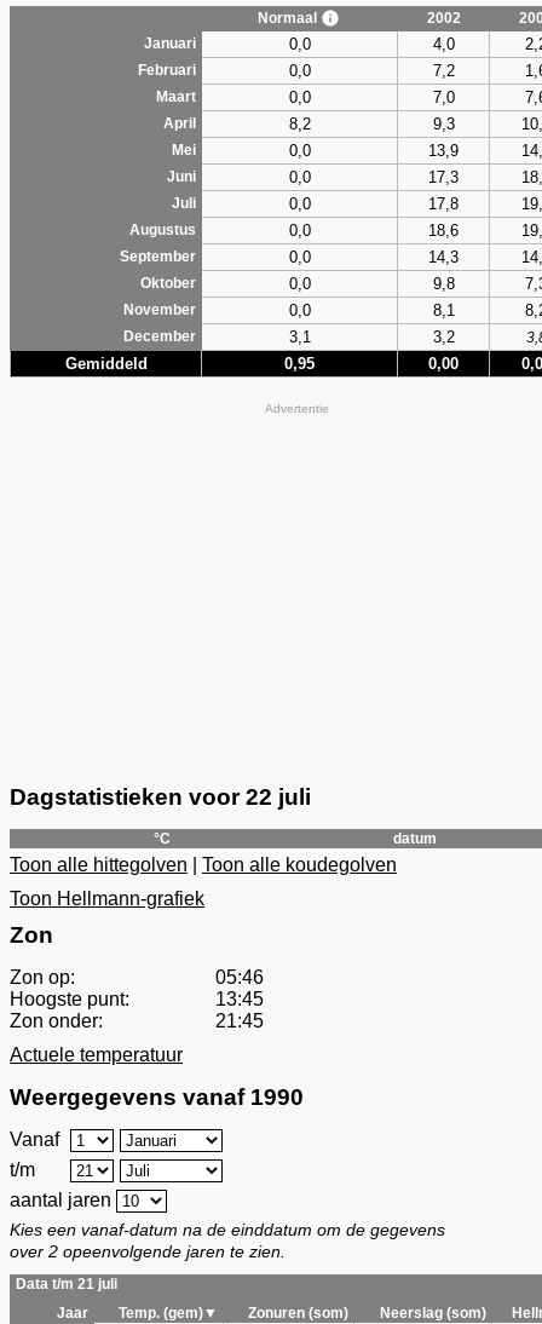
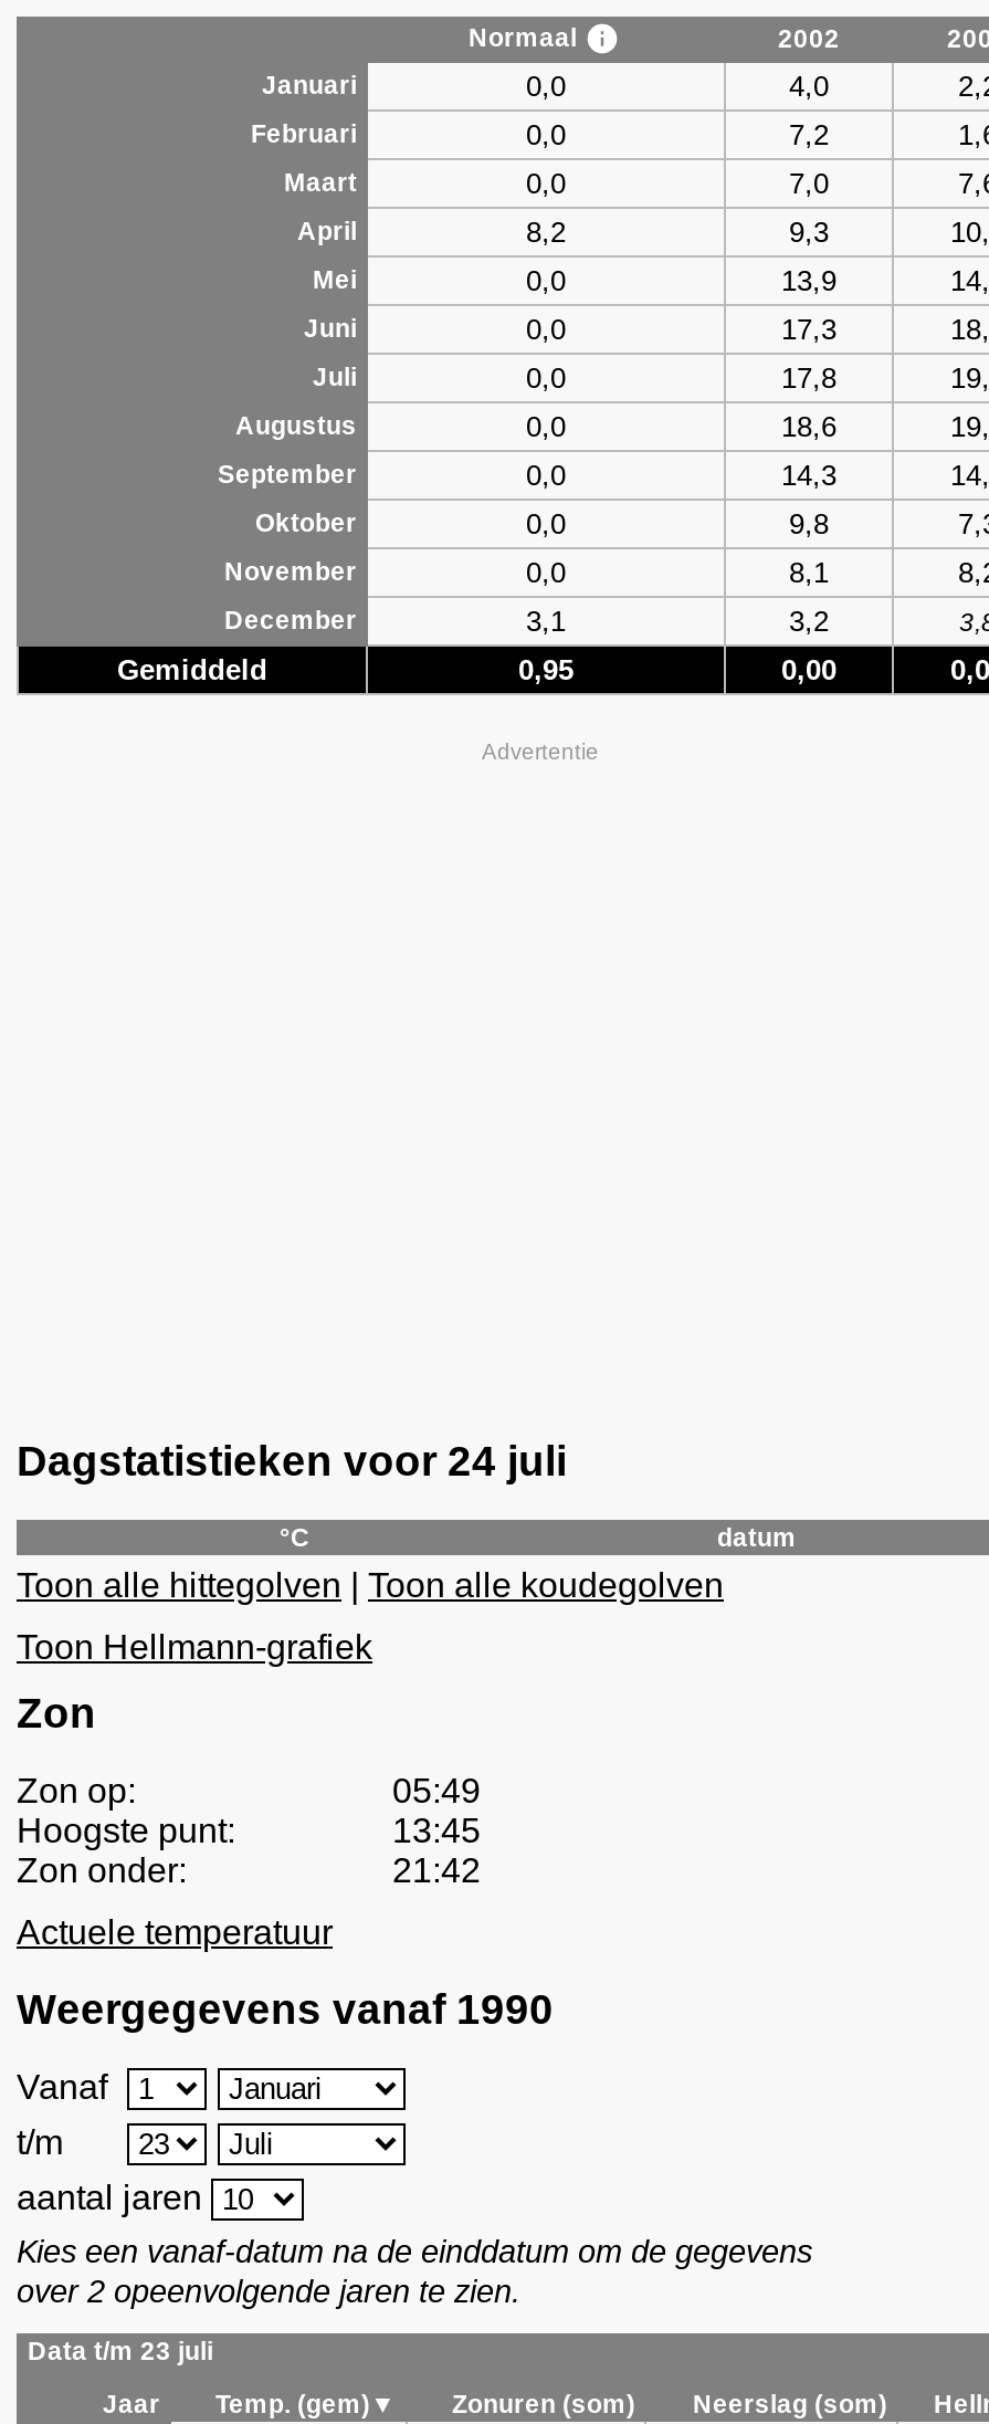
- Dagstatistieken voor 22 juli
+ Dagstatistieken voor 24 juli

- 05:46
+ 05:49

- 21:45
+ 21:42

- Data t/m 21 juli
+ Data t/m 23 juli
